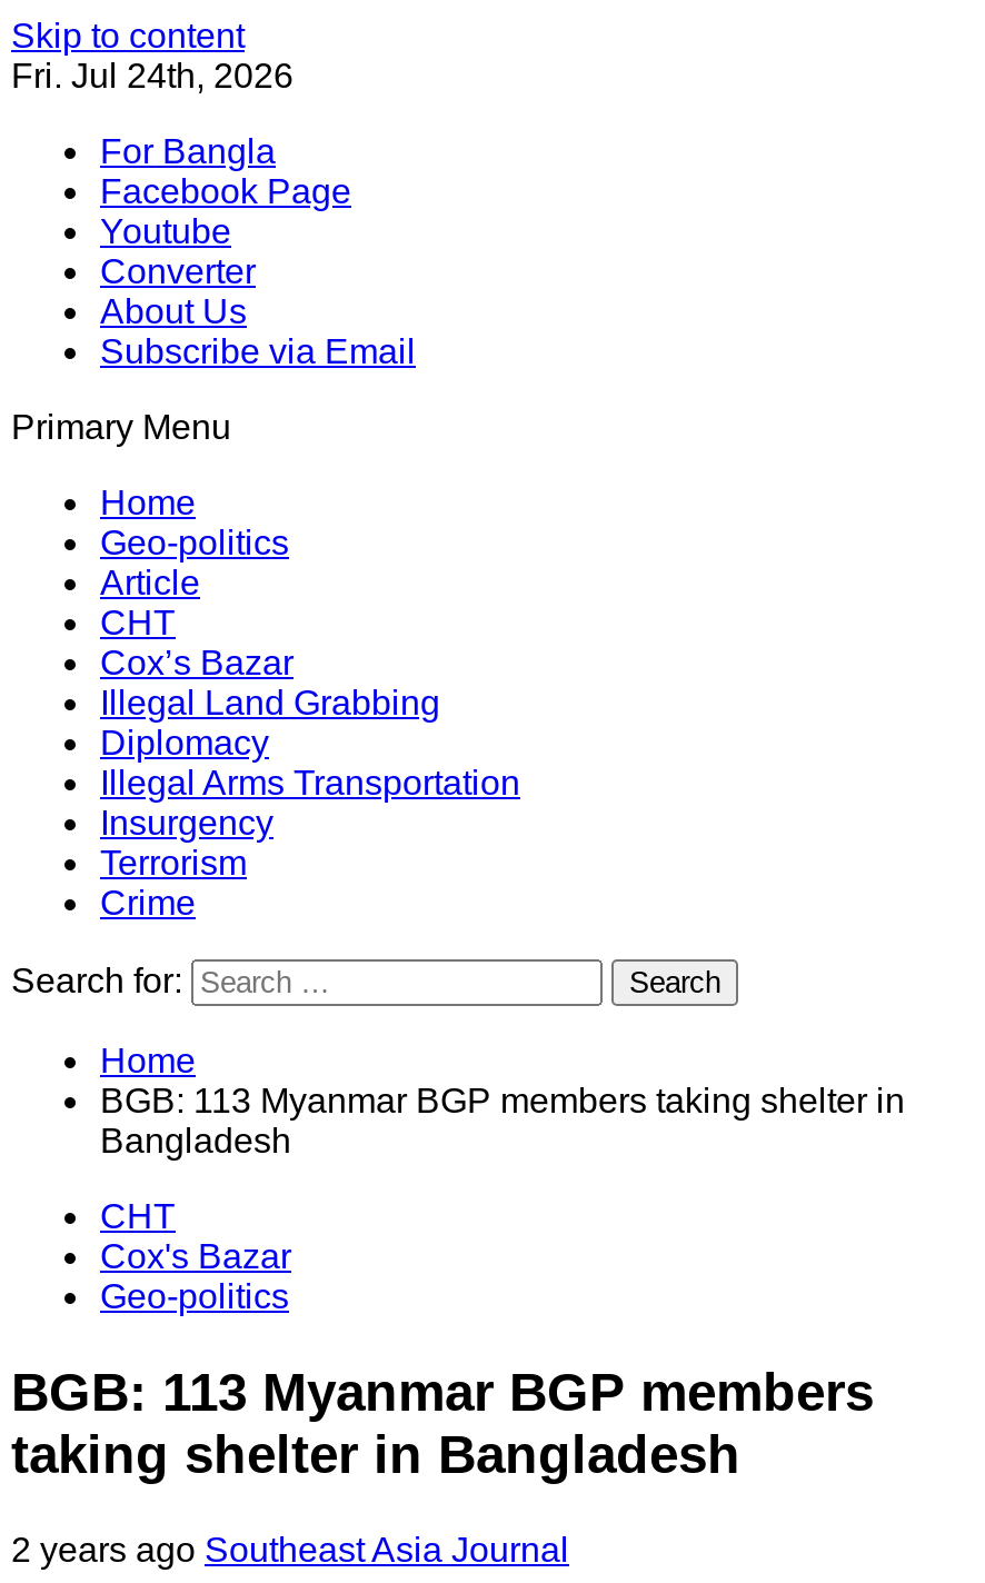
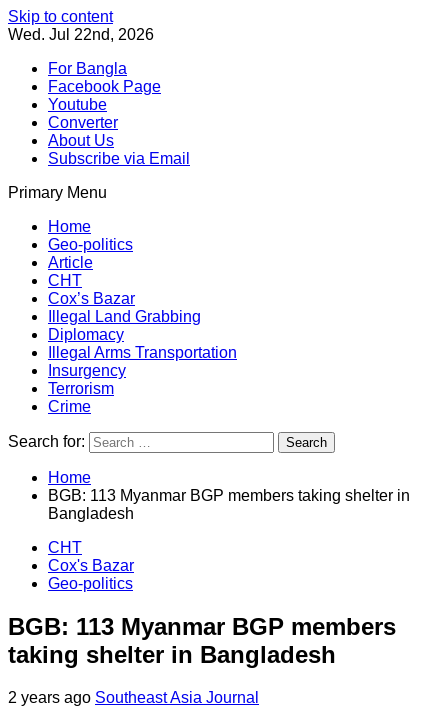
- Fri. Jul 24th, 2026
+ Wed. Jul 22nd, 2026
